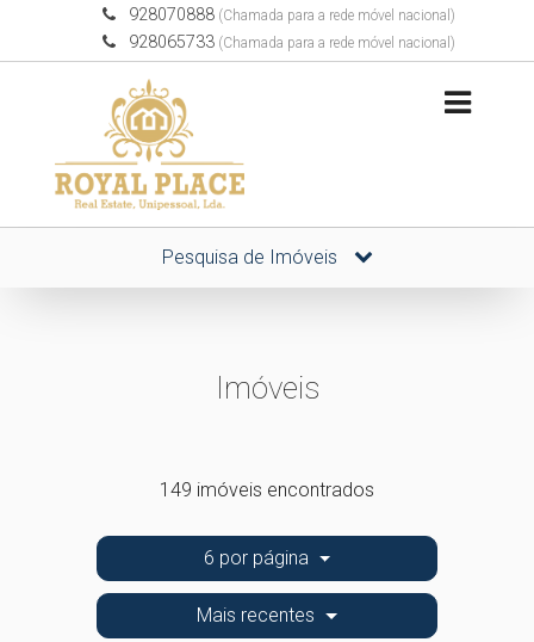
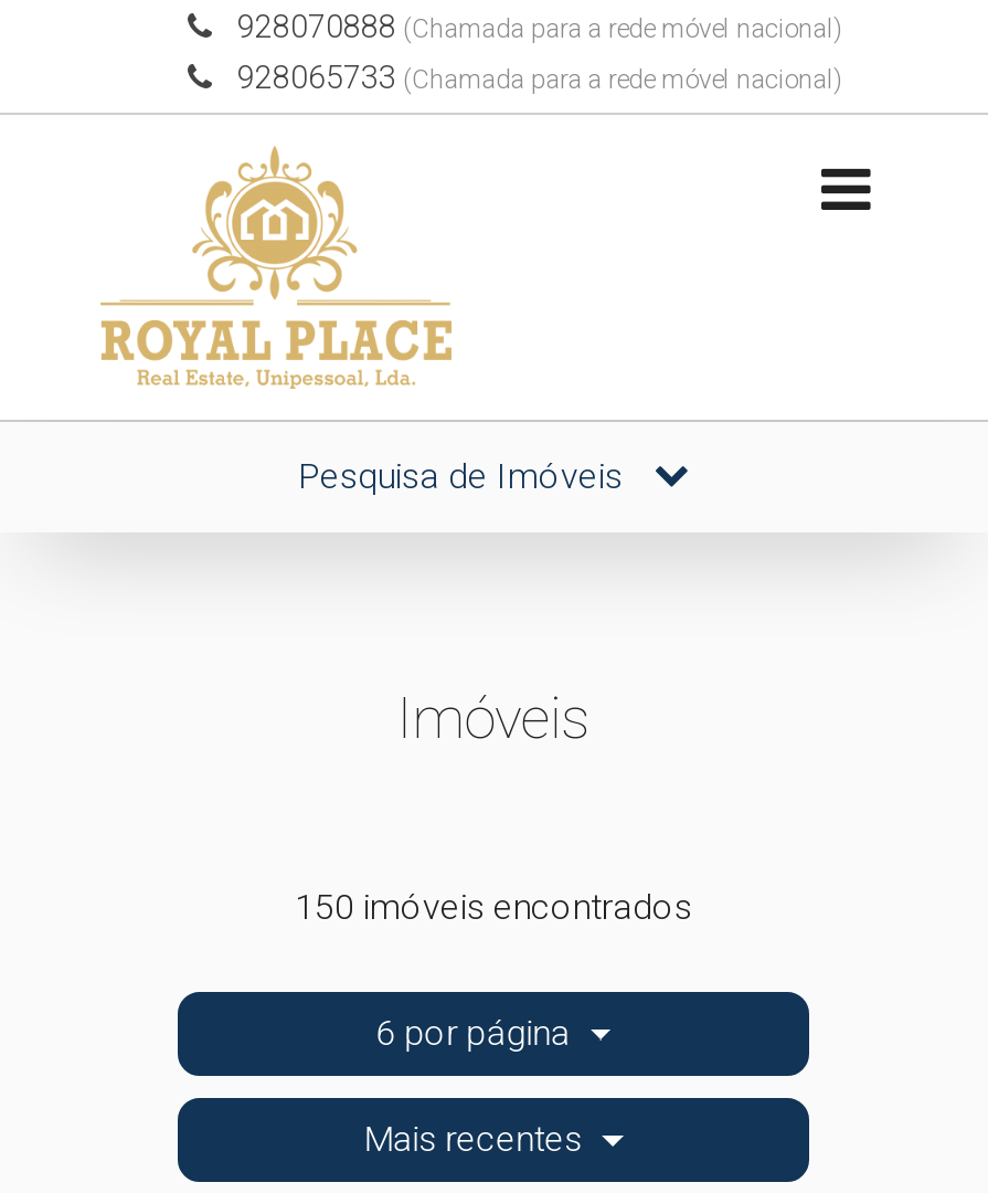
- 149 imóveis encontrados
+ 150 imóveis encontrados
